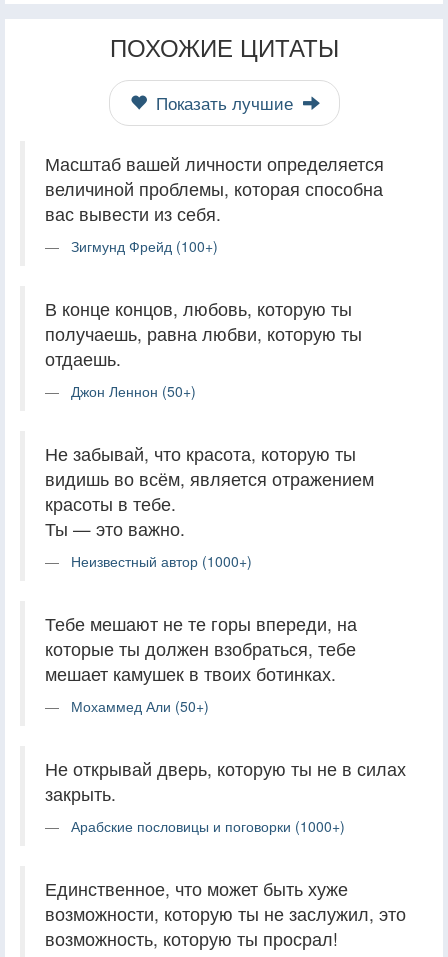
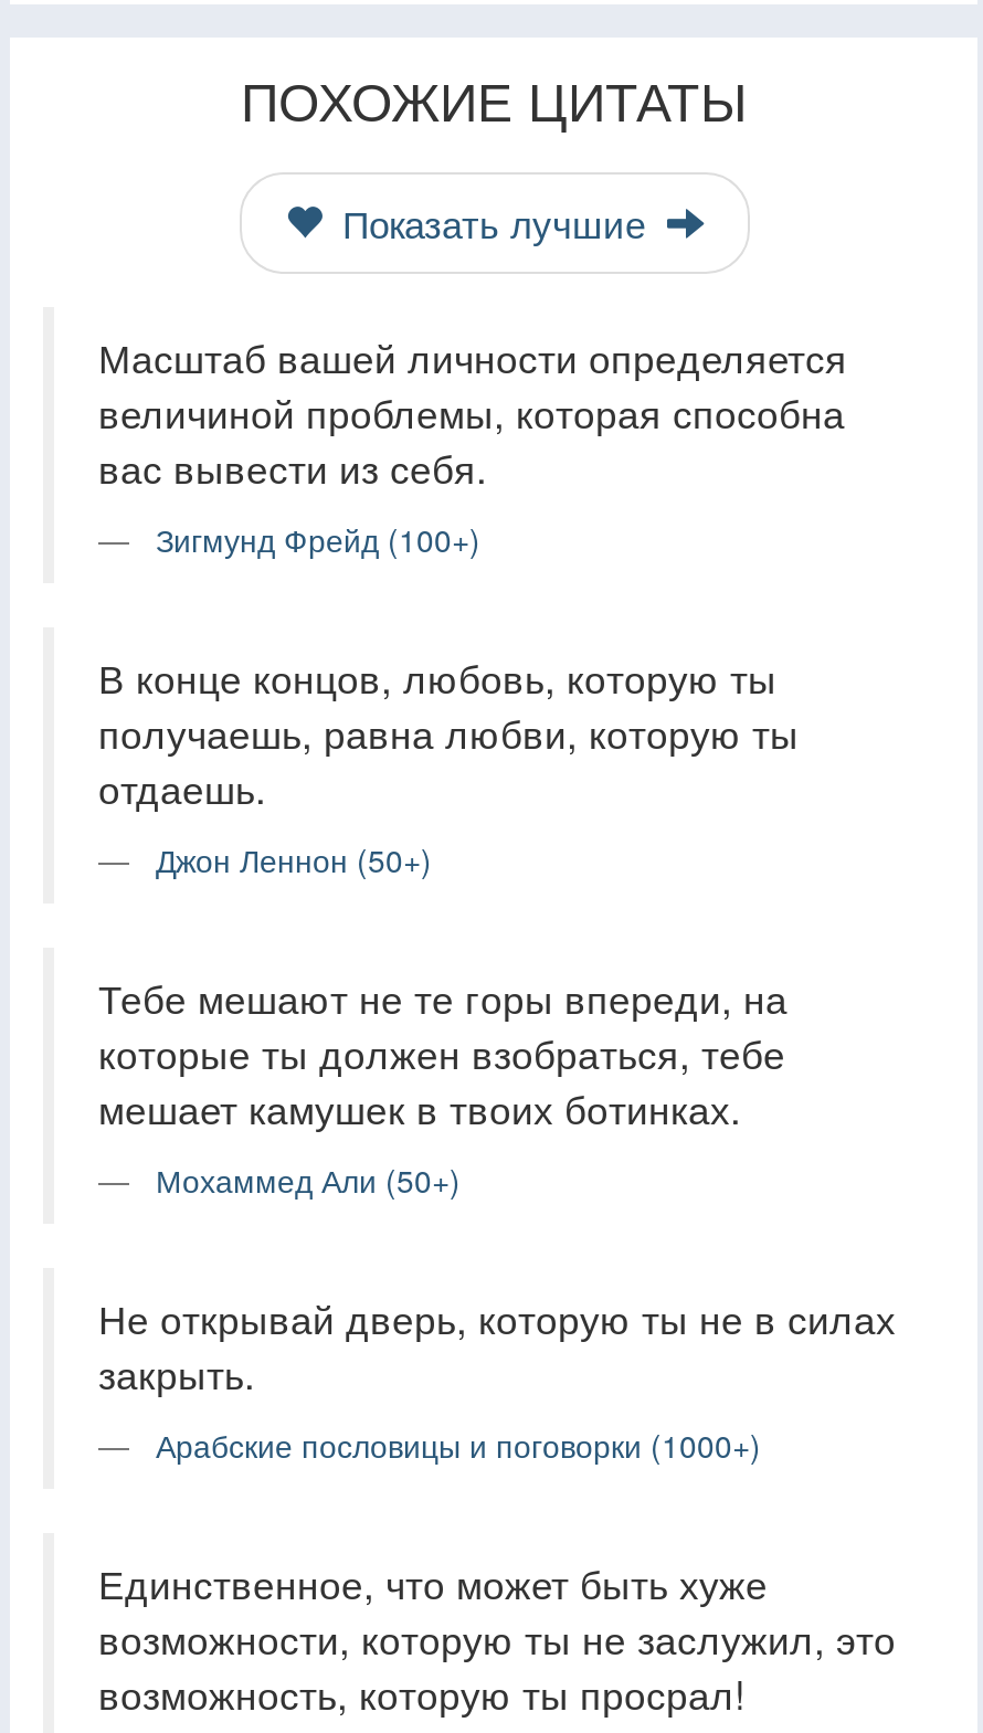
- Не забывай, что красота, которую ты
- видишь во всём, является отражением
- красоты в тебе.
- Ты — это важно.
- Неизвестный автор (1000+)
